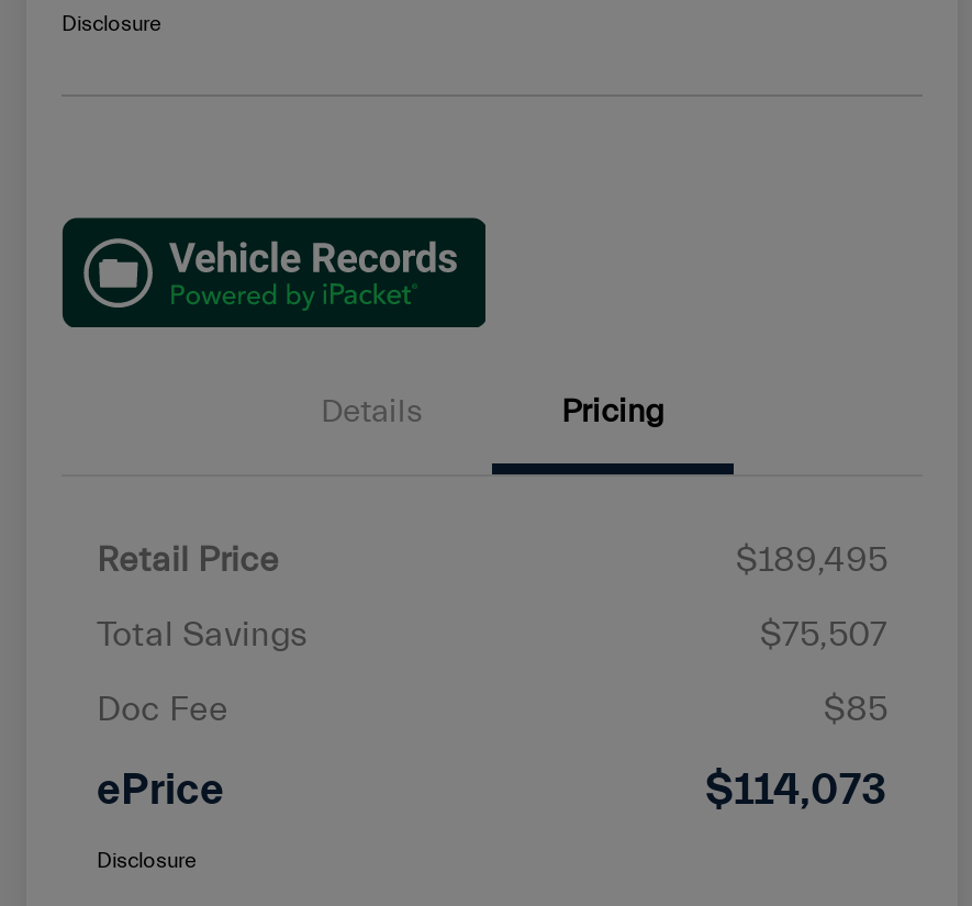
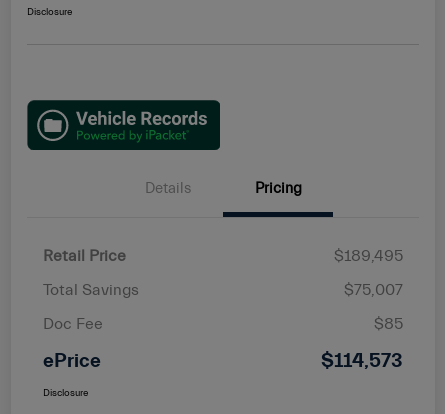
- $75,507
+ $75,007

- $114,073
+ $114,573
